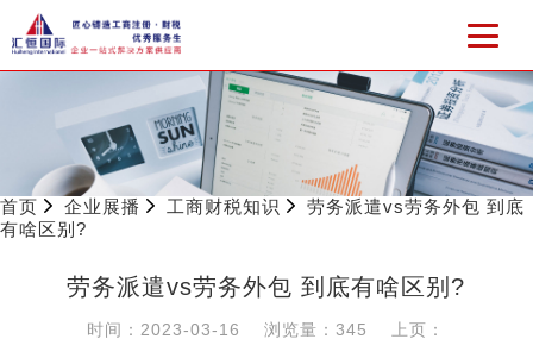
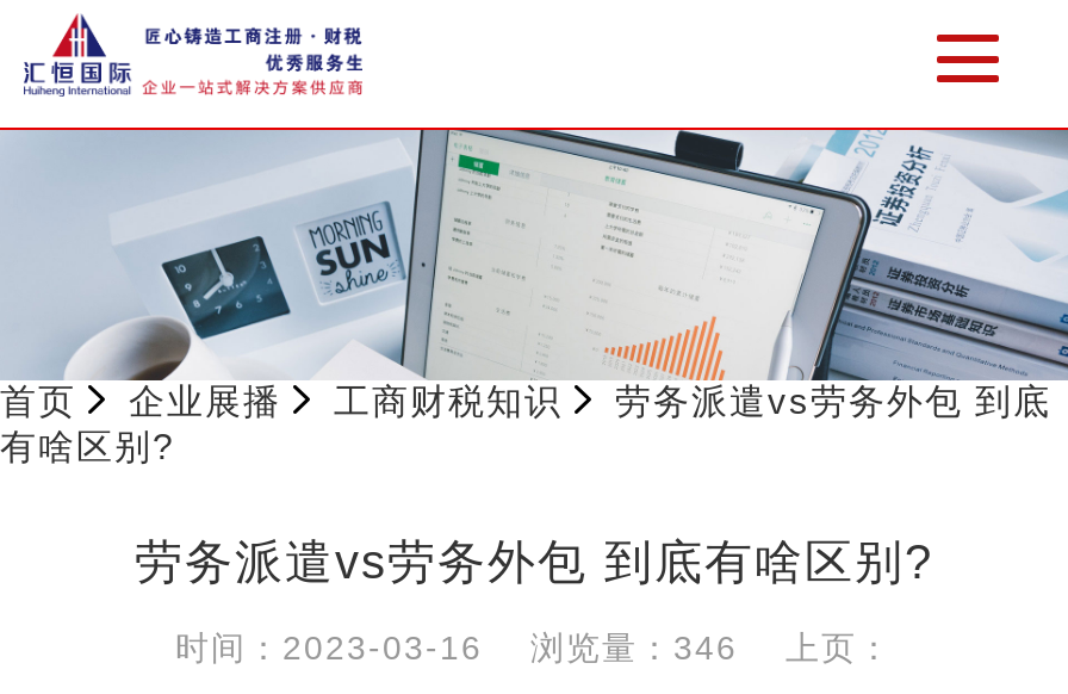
- 时间：2023-03-16 浏览量：345 上页：
+ 时间：2023-03-16 浏览量：346 上页：
